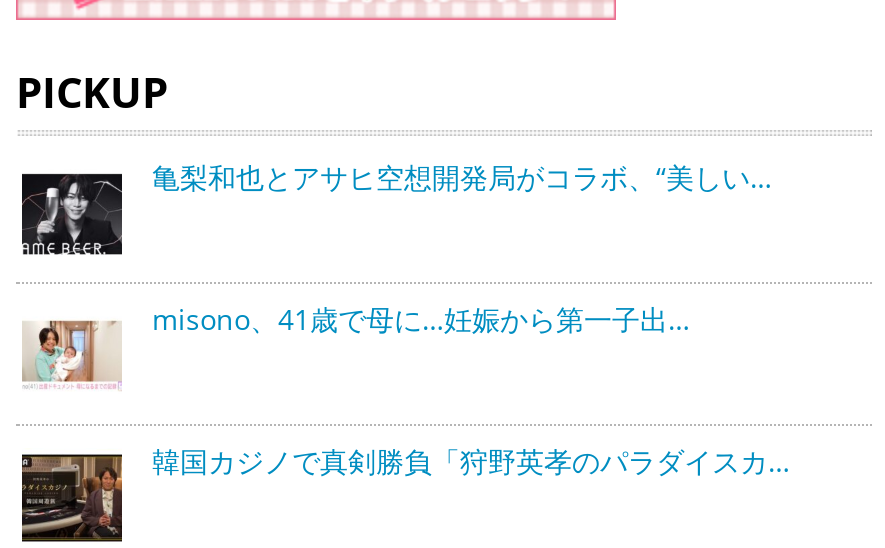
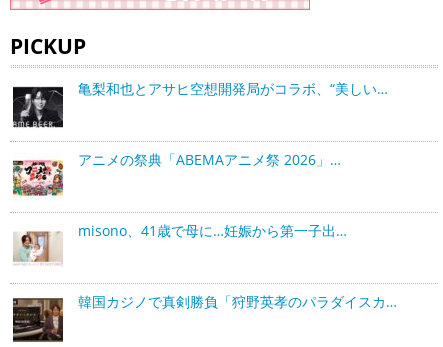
+ [image]
+ アニメの祭典「ABEMAアニメ祭 2026」…
